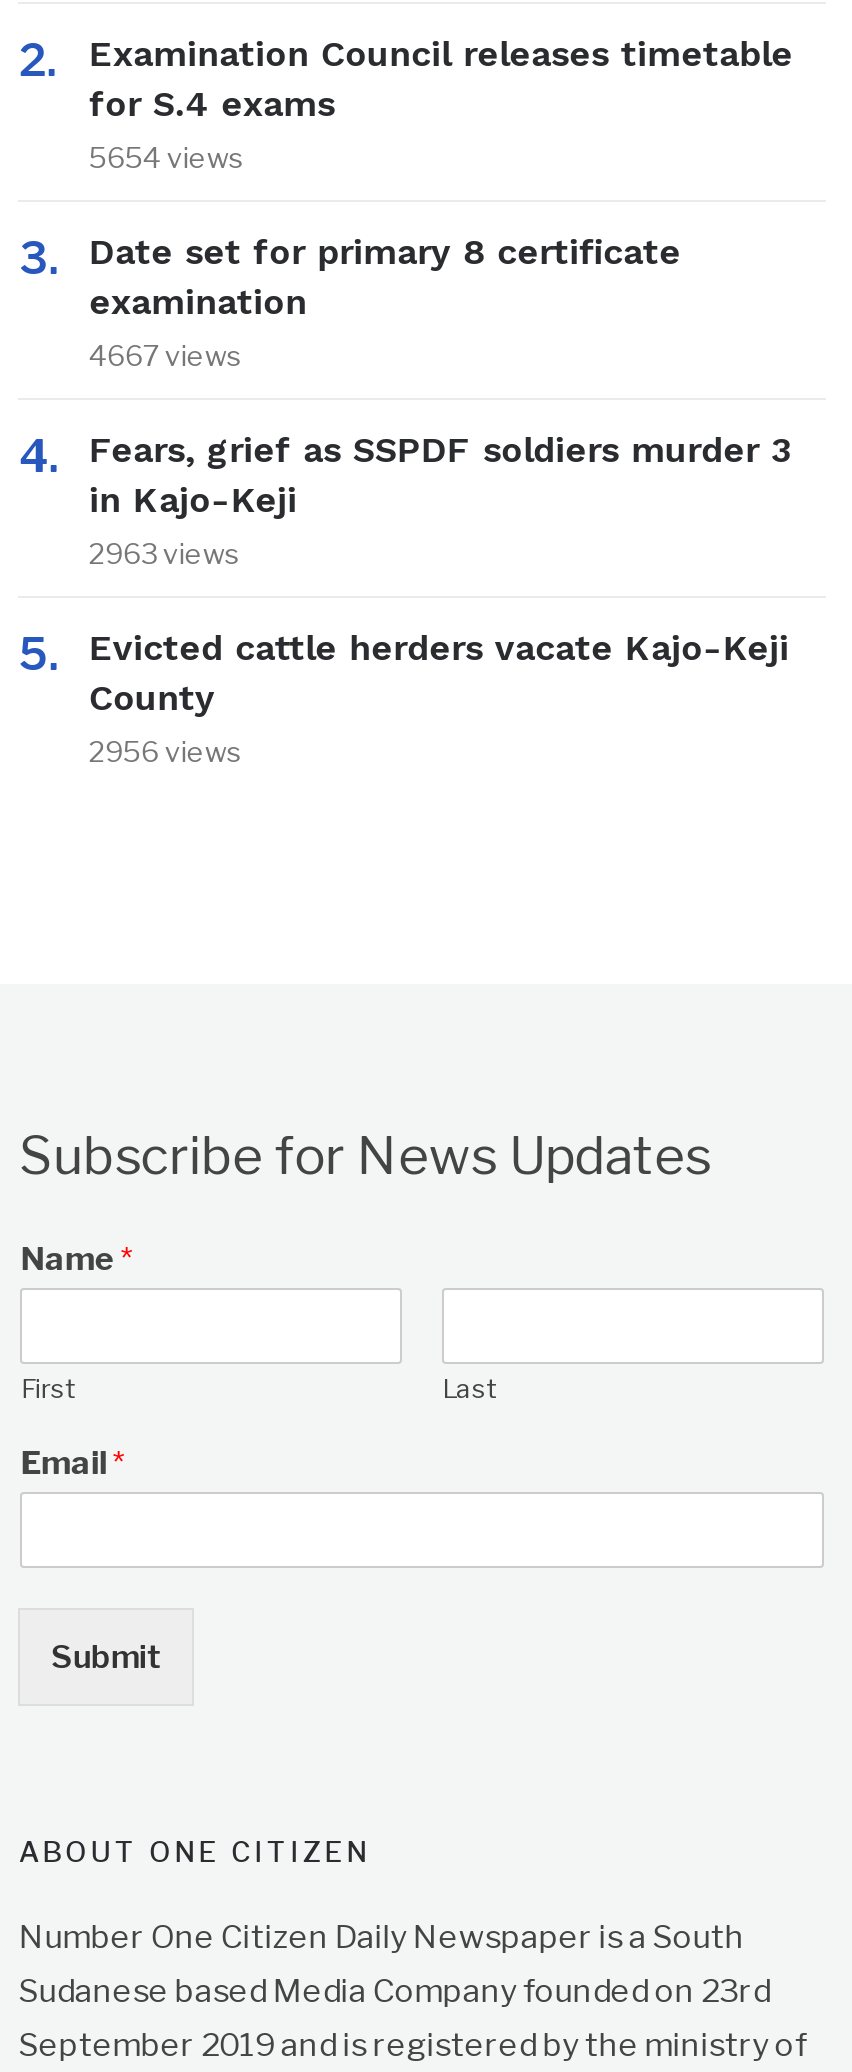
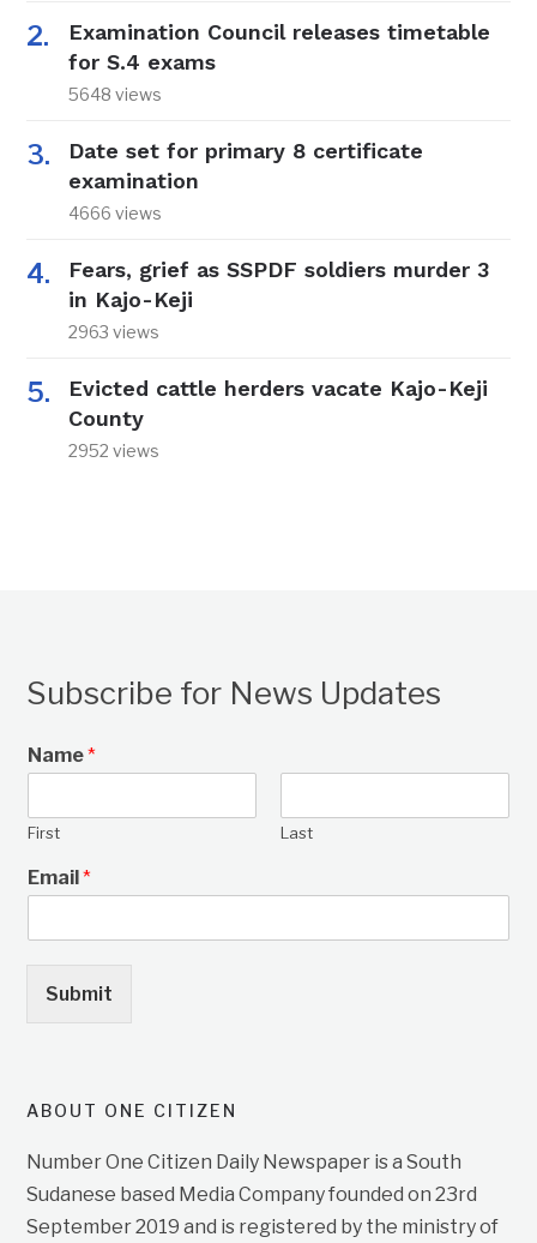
- 5654 views
+ 5648 views

- 4667 views
+ 4666 views

- 2956 views
+ 2952 views
